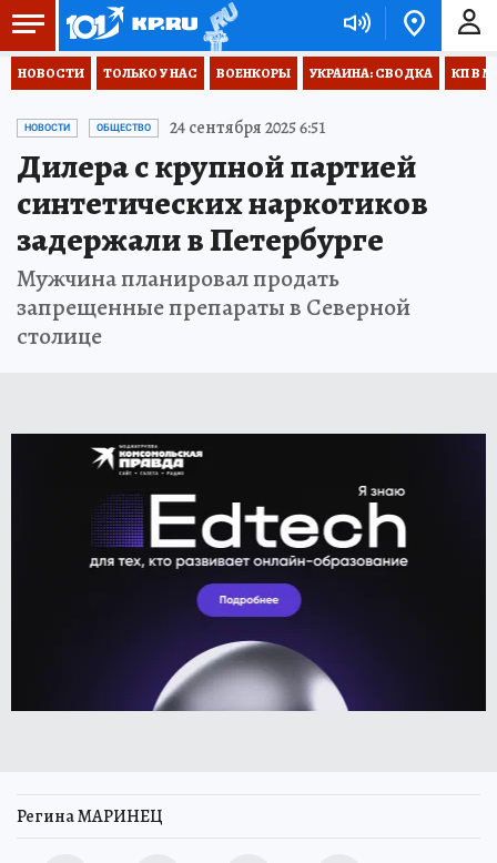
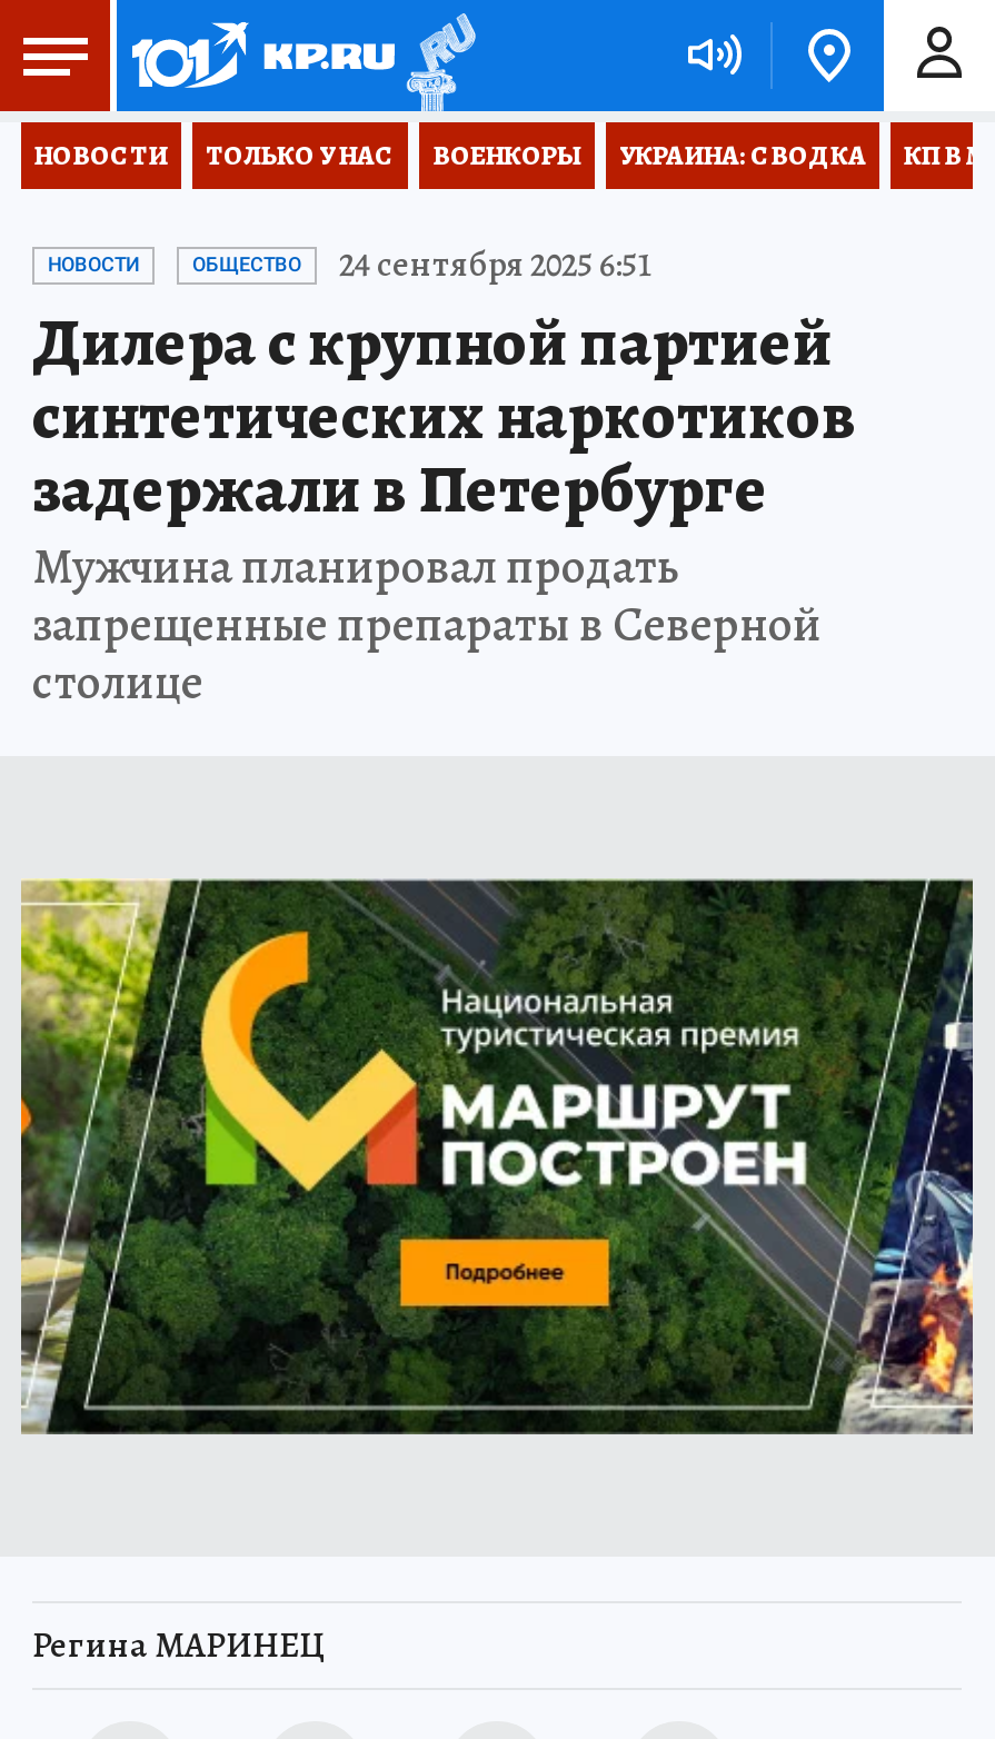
- [image]
+ [image]
